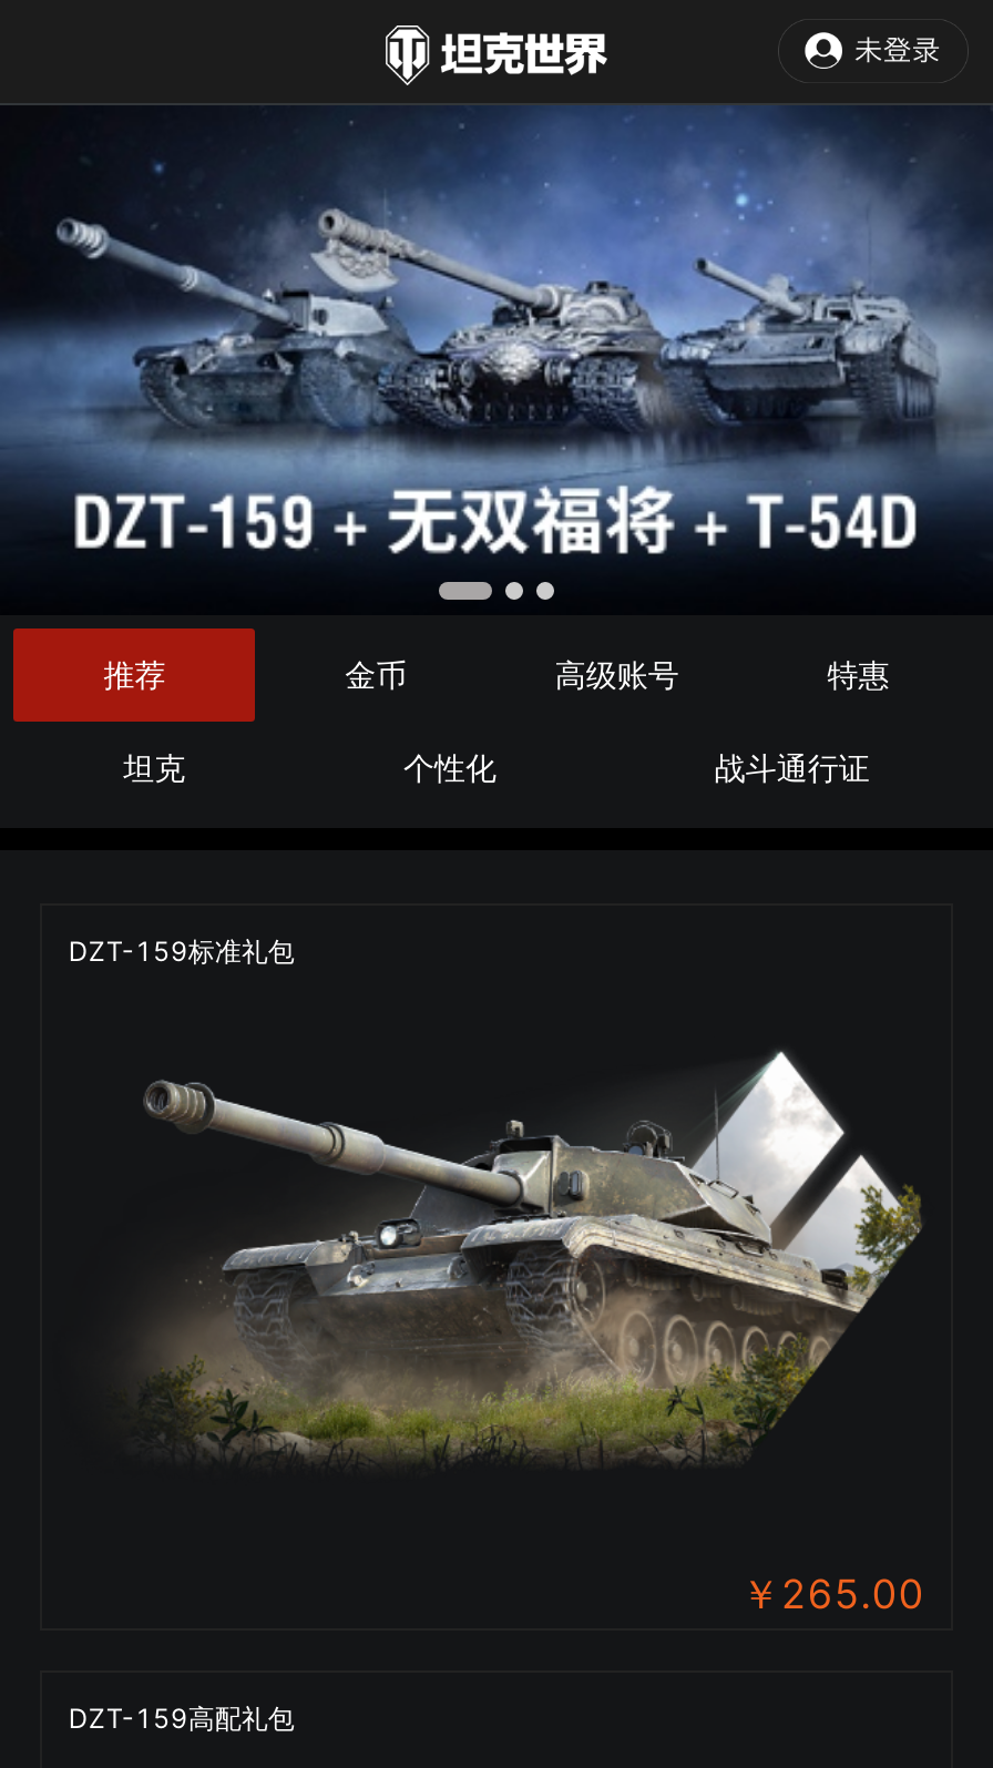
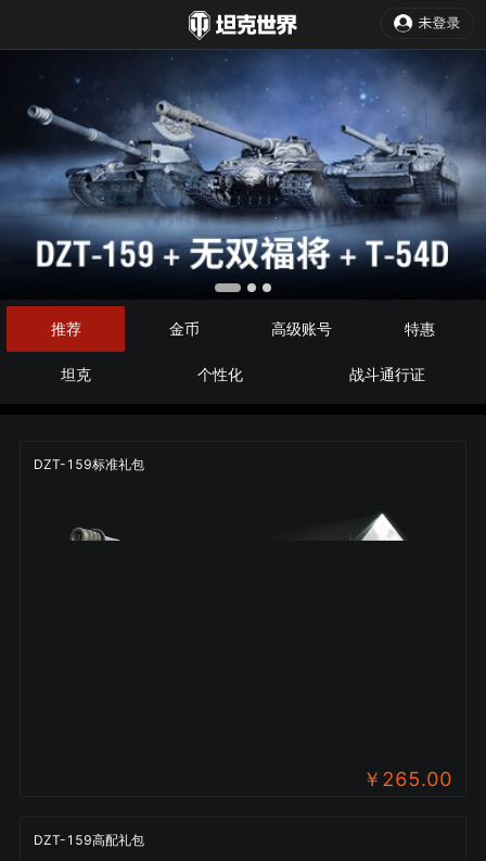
- [image]
